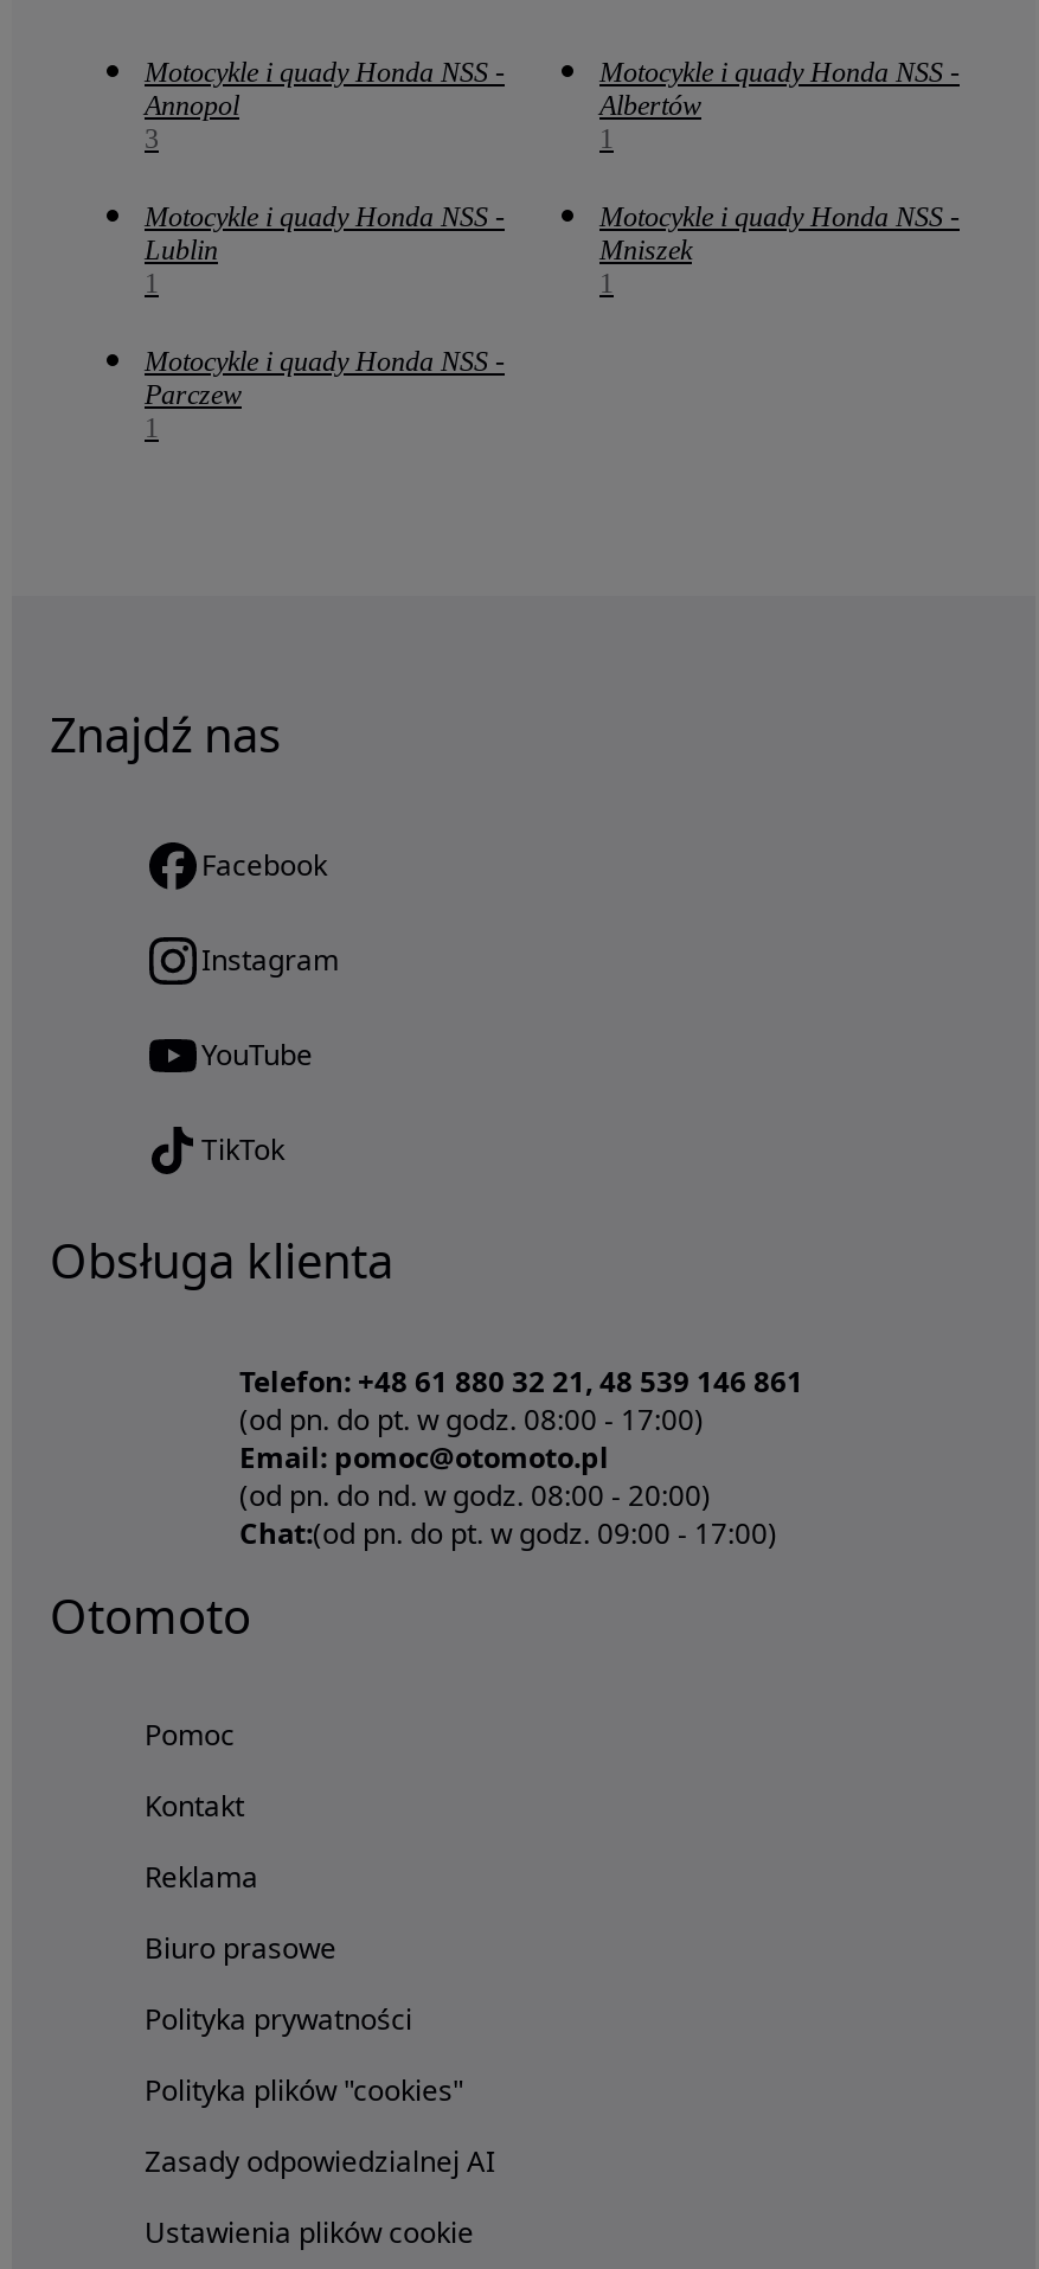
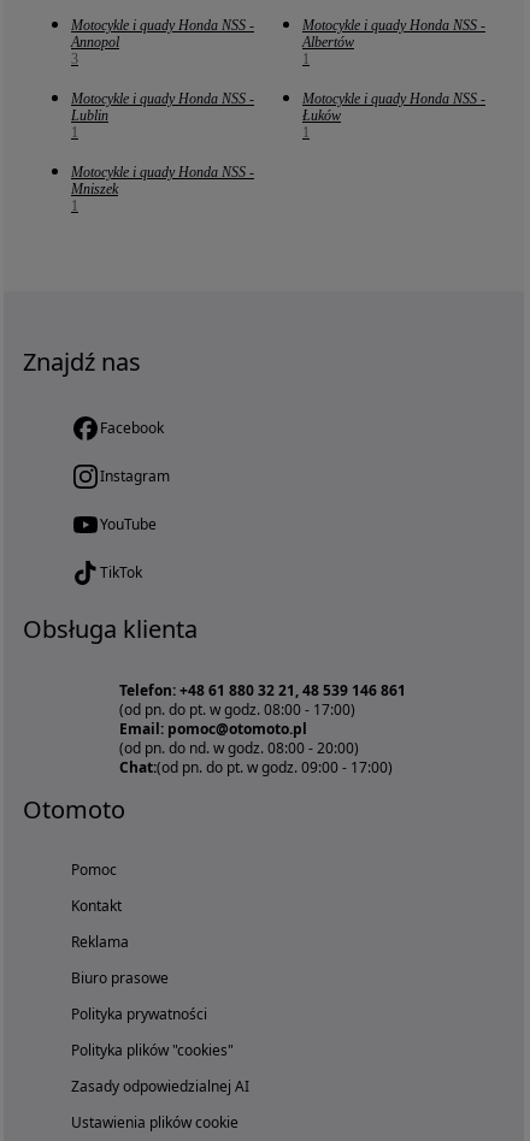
moved down: Mniszek

+ Łuków

- Parczew
